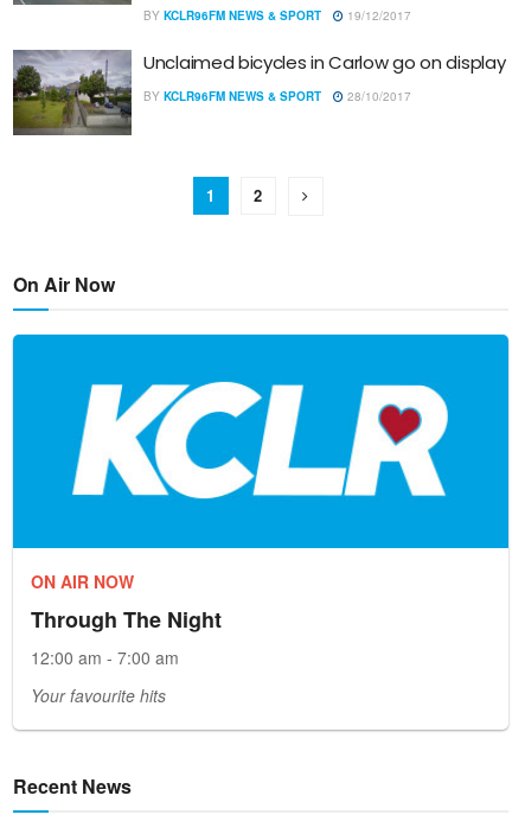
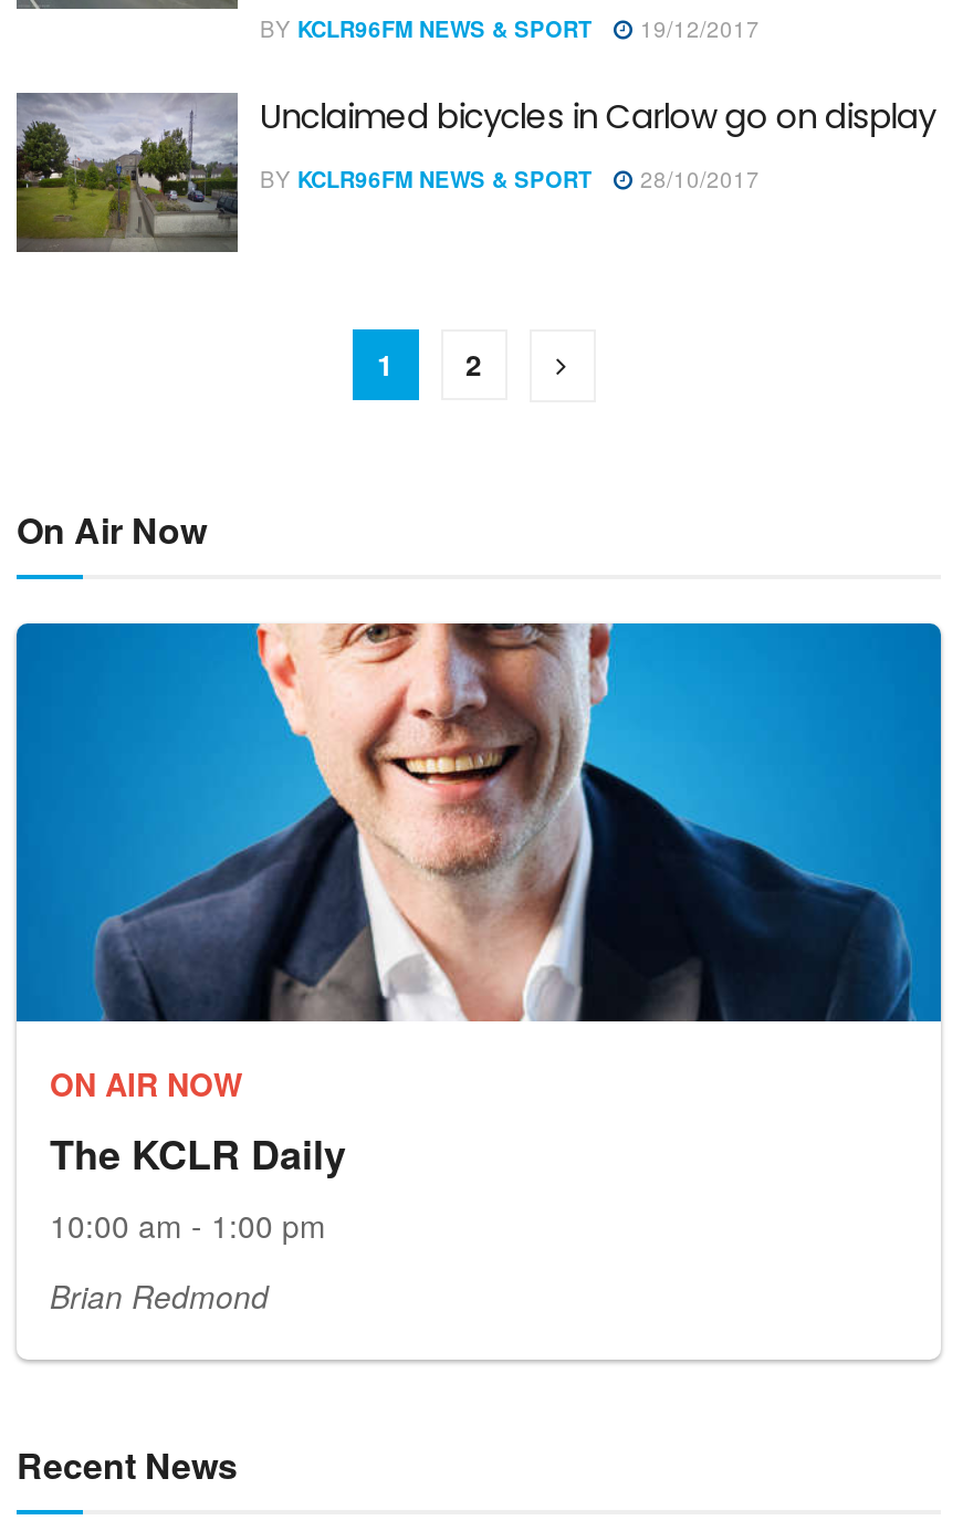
- [image]
+ [image]

- Through The Night
- 12:00 am - 7:00 am
+ The KCLR Daily
+ 10:00 am - 1:00 pm

- Your favourite hits
+ Brian Redmond
